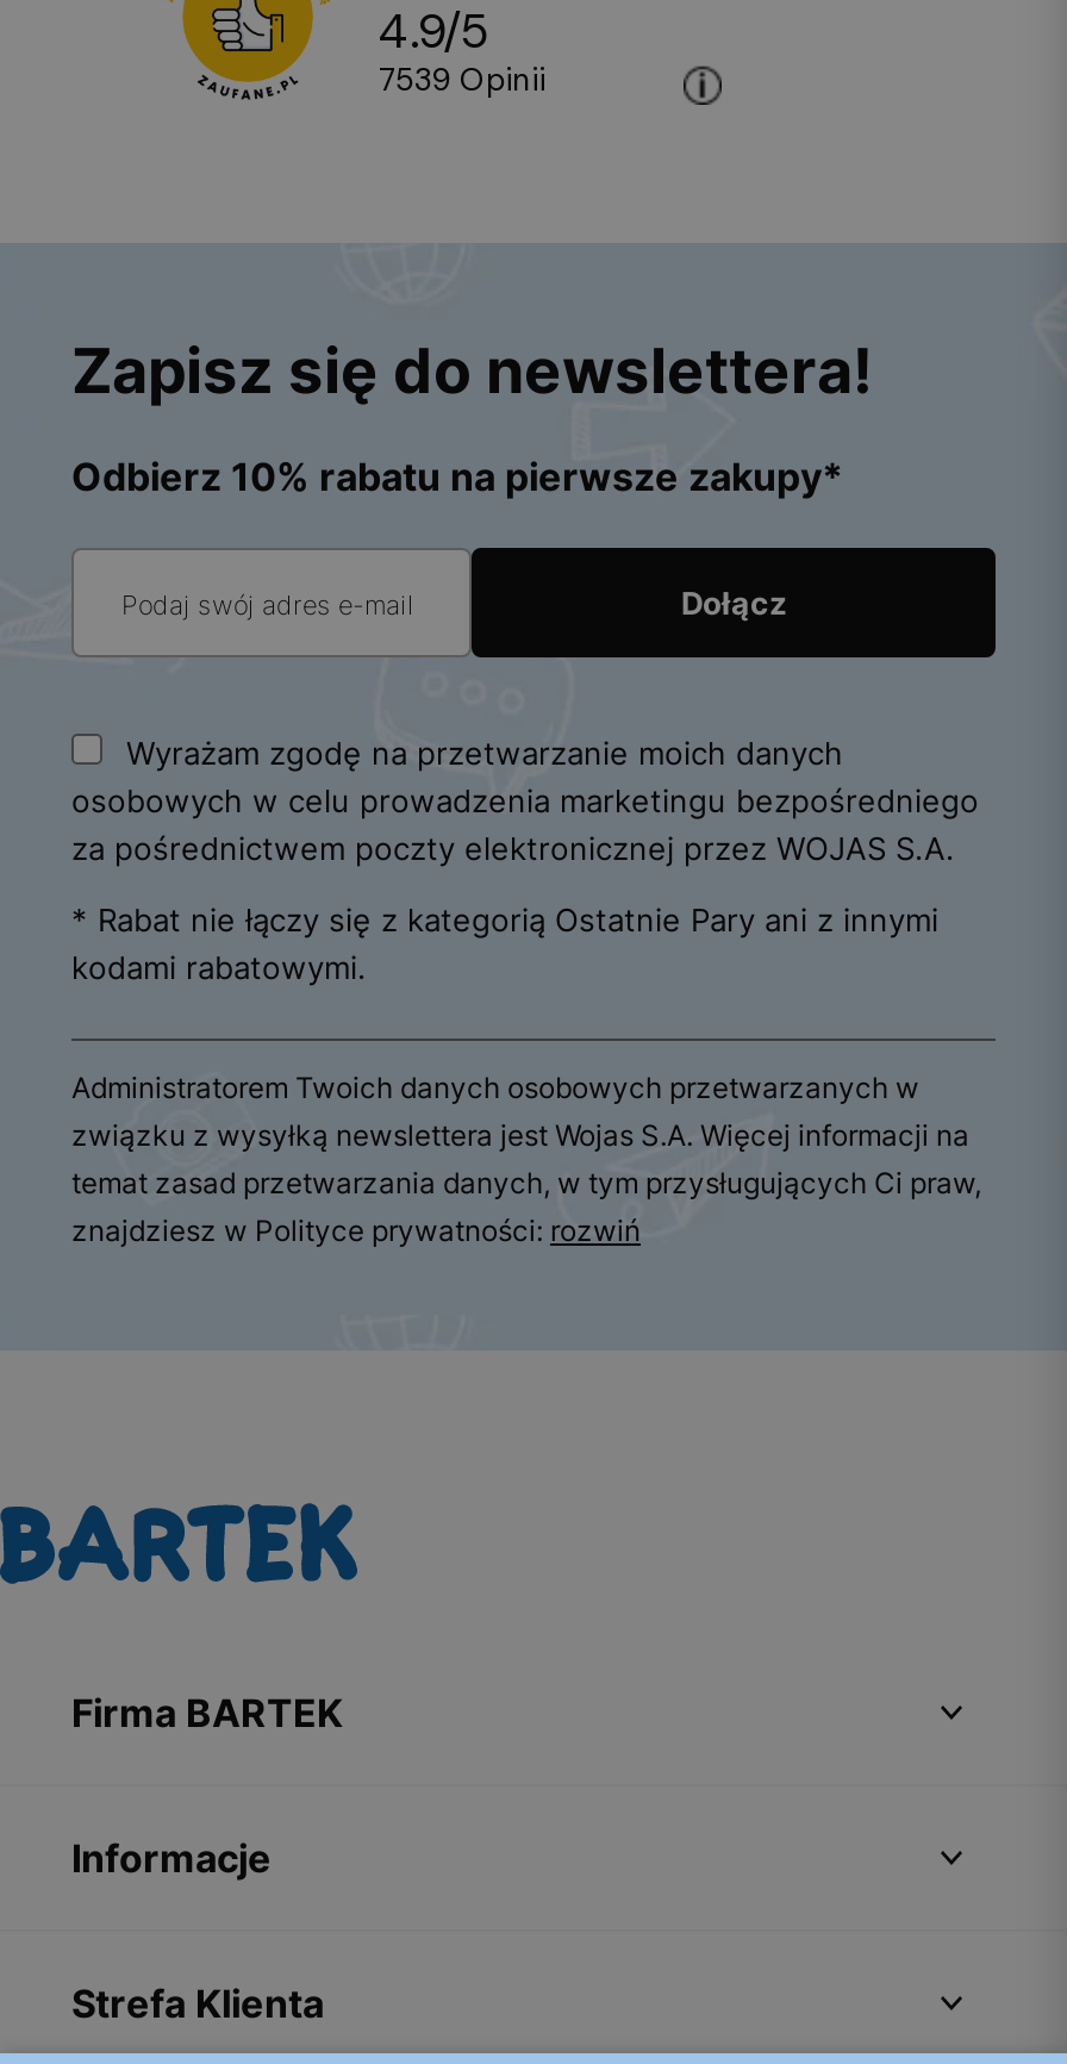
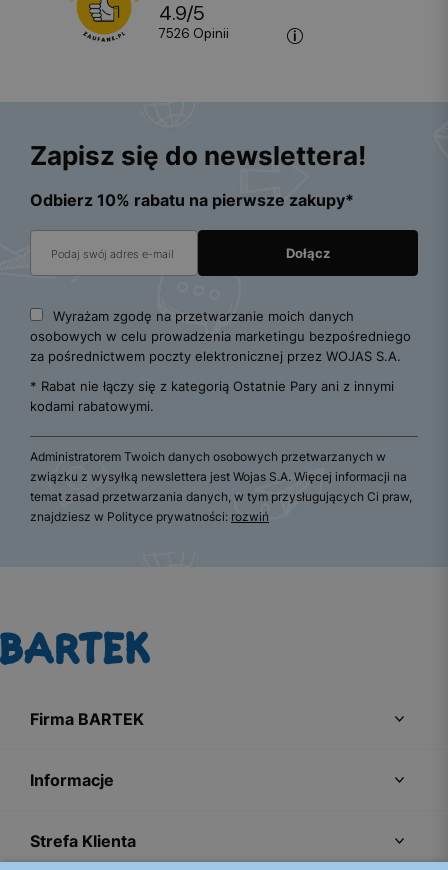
- 7539 opinii
+ 7526 opinii
